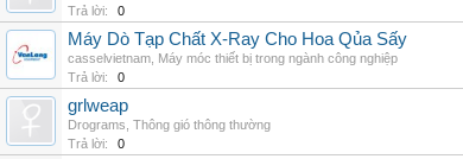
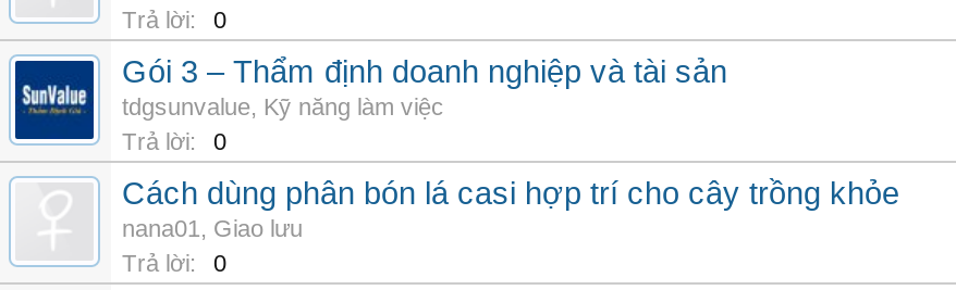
- [image]
- Máy Dò Tạp Chất X-Ray Cho Hoa Qủa Sấy
- casselvietnam, Máy móc thiết bị trong ngành công nghiệp
+ [image]
+ Gói 3 – Thẩm định doanh nghiệp và tài sản
+ tdgsunvalue, Kỹ năng làm việc

- grlweap
- Drograms, Thông gió thông thường
+ Cách dùng phân bón lá casi hợp trí cho cây trồng khỏe
+ nana01, Giao lưu
